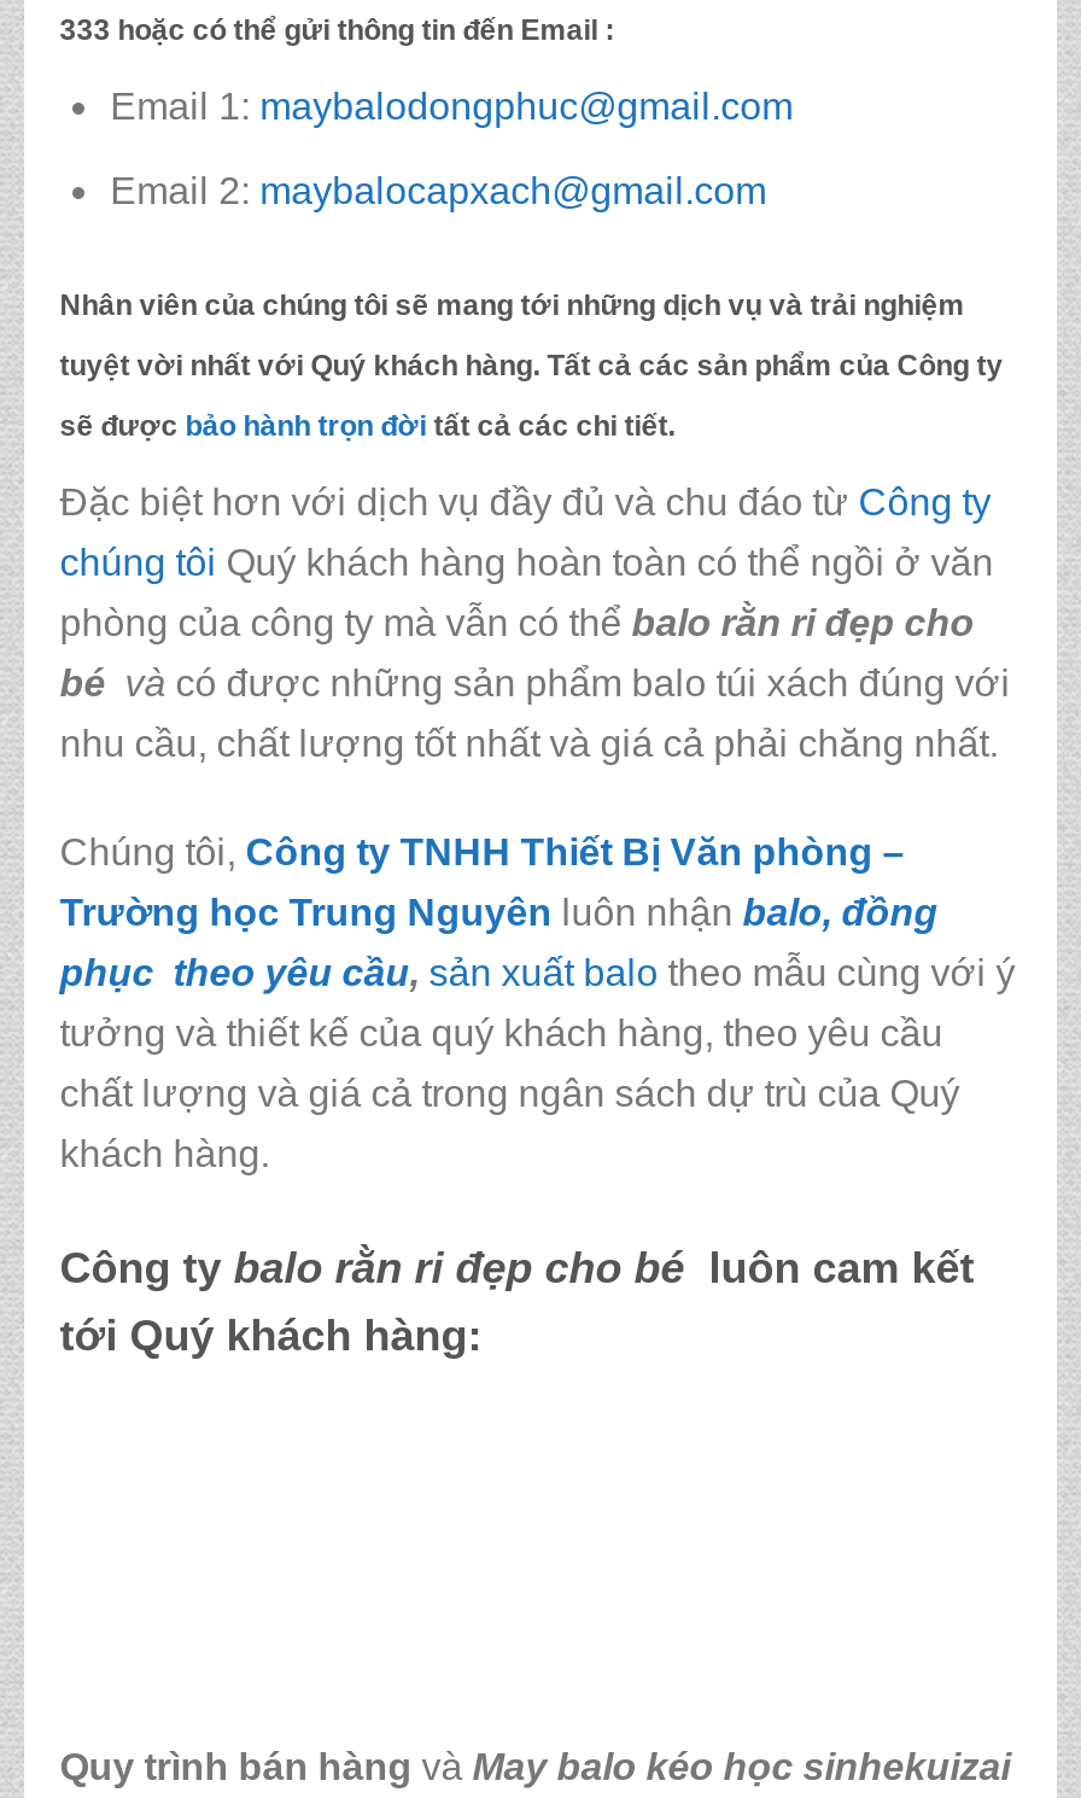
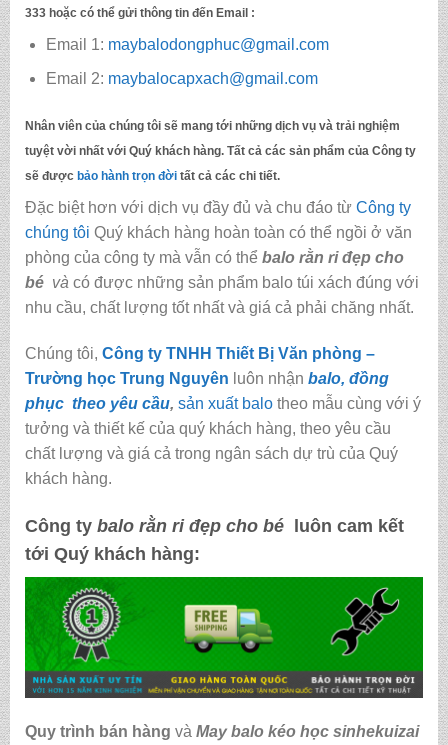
+ [image]
